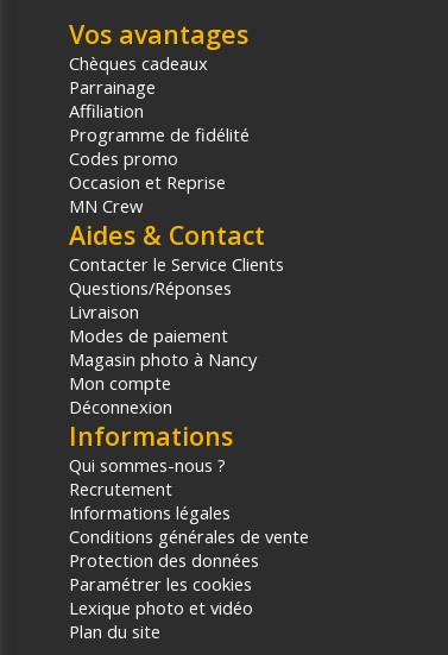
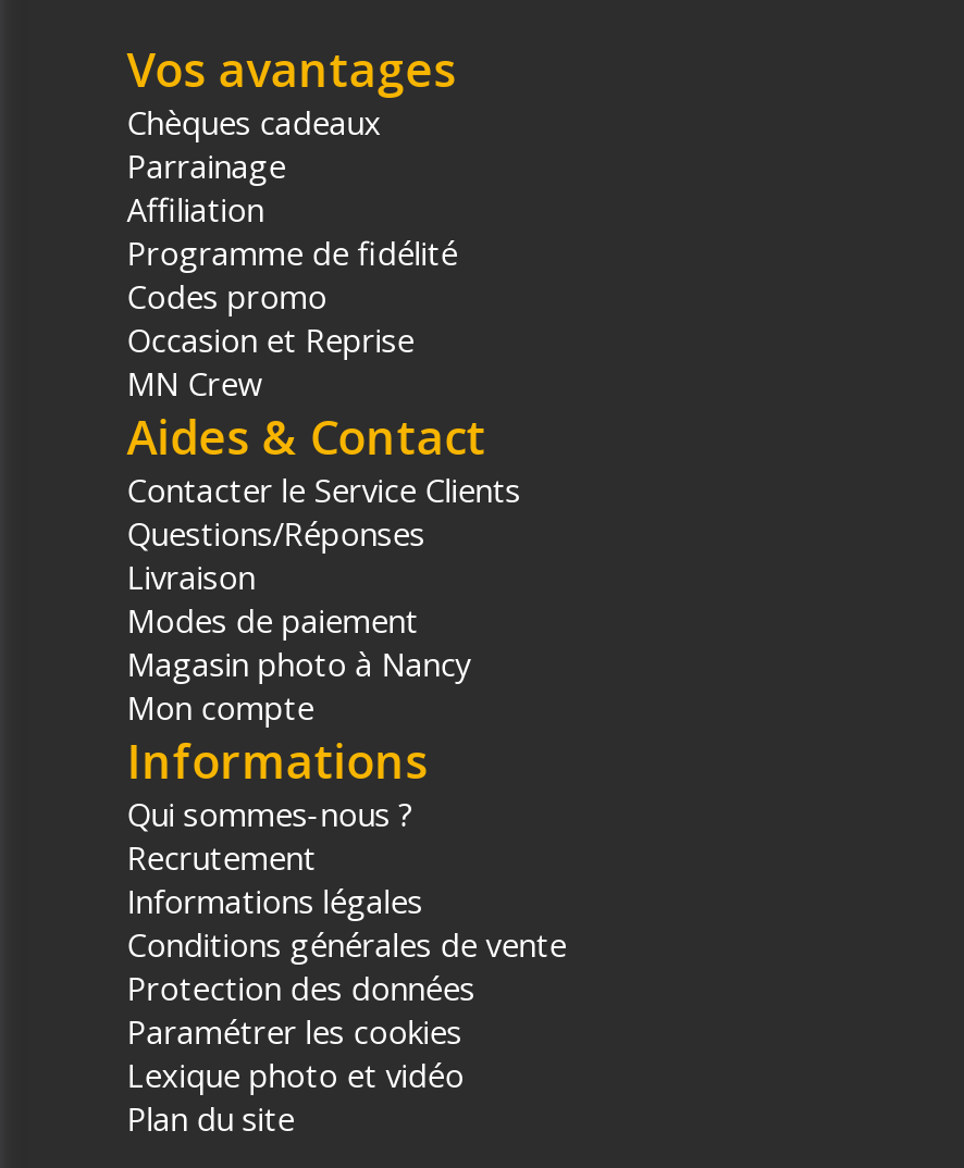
- Déconnexion
